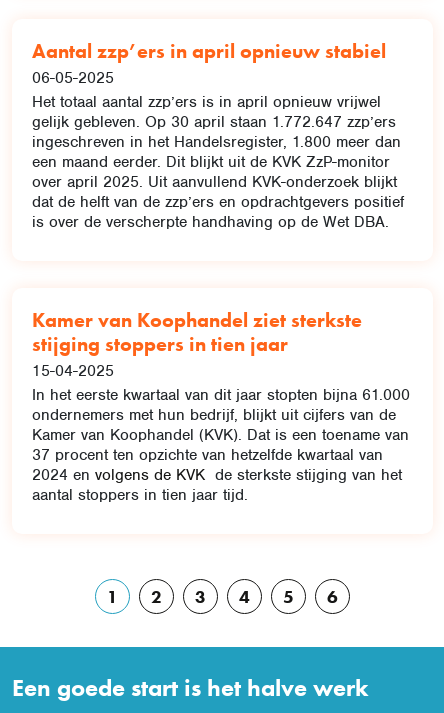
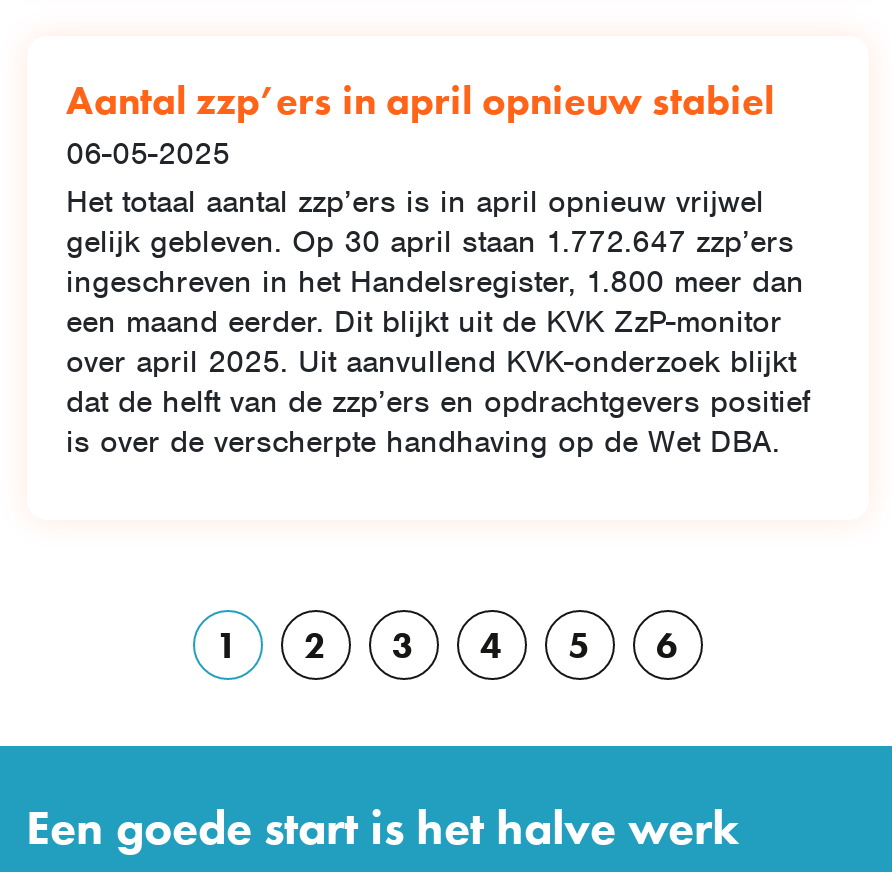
- Kamer van Koophandel ziet sterkste
- stijging stoppers in tien jaar
- 15-04-2025
- In het eerste kwartaal van dit jaar stopten bijna 61.000
- ondernemers met hun bedrijf, blijkt uit cijfers van de
- Kamer van Koophandel (KVK). Dat is een toename van
- 37 procent ten opzichte van hetzelfde kwartaal van
- 2024 en volgens de KVK de sterkste stijging van het
- aantal stoppers in tien jaar tijd.
